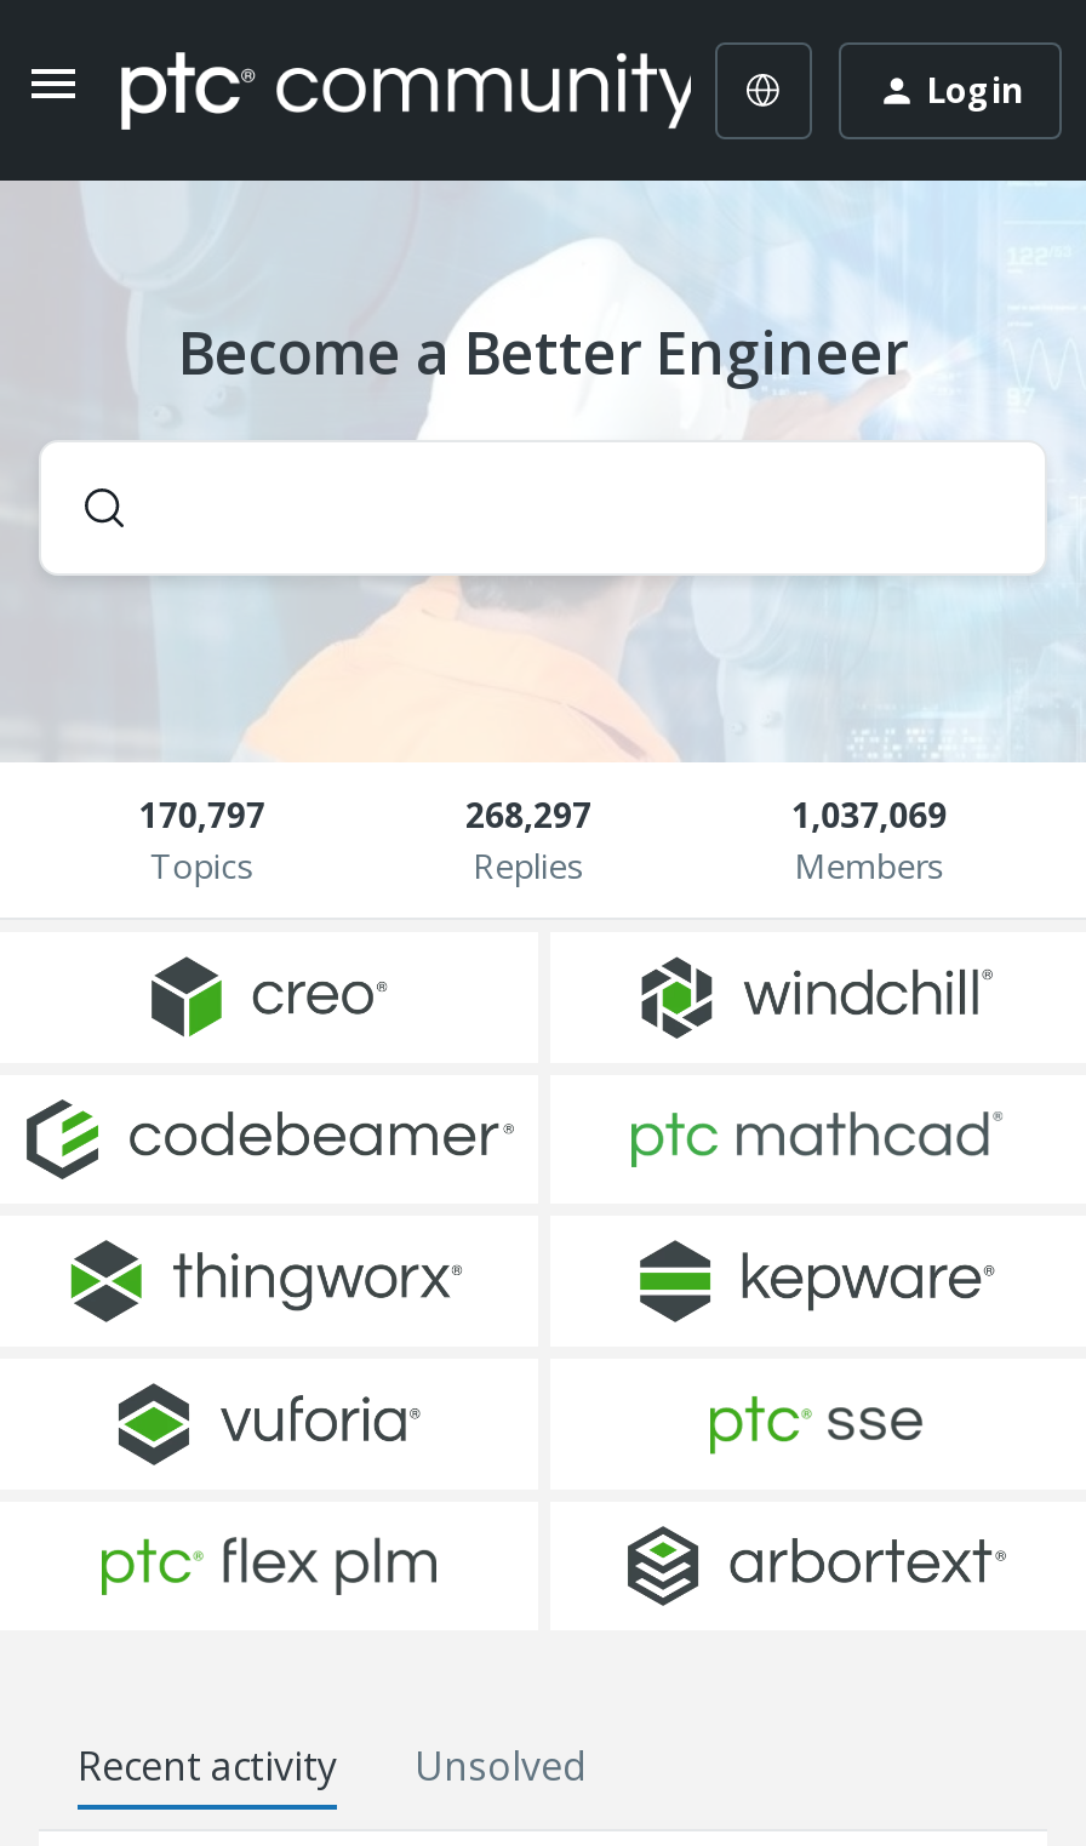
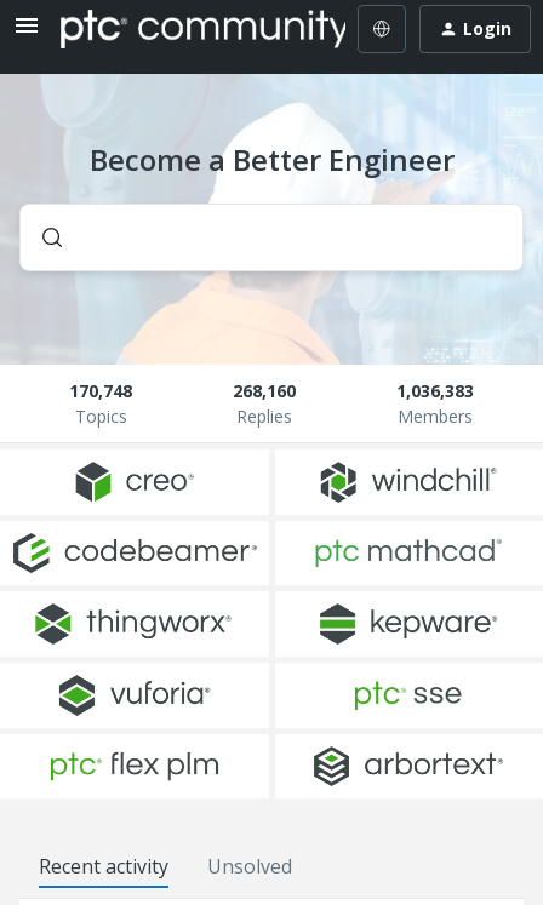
- 170,797
+ 170,748

- 268,297
+ 268,160

- 1,037,069
+ 1,036,383
